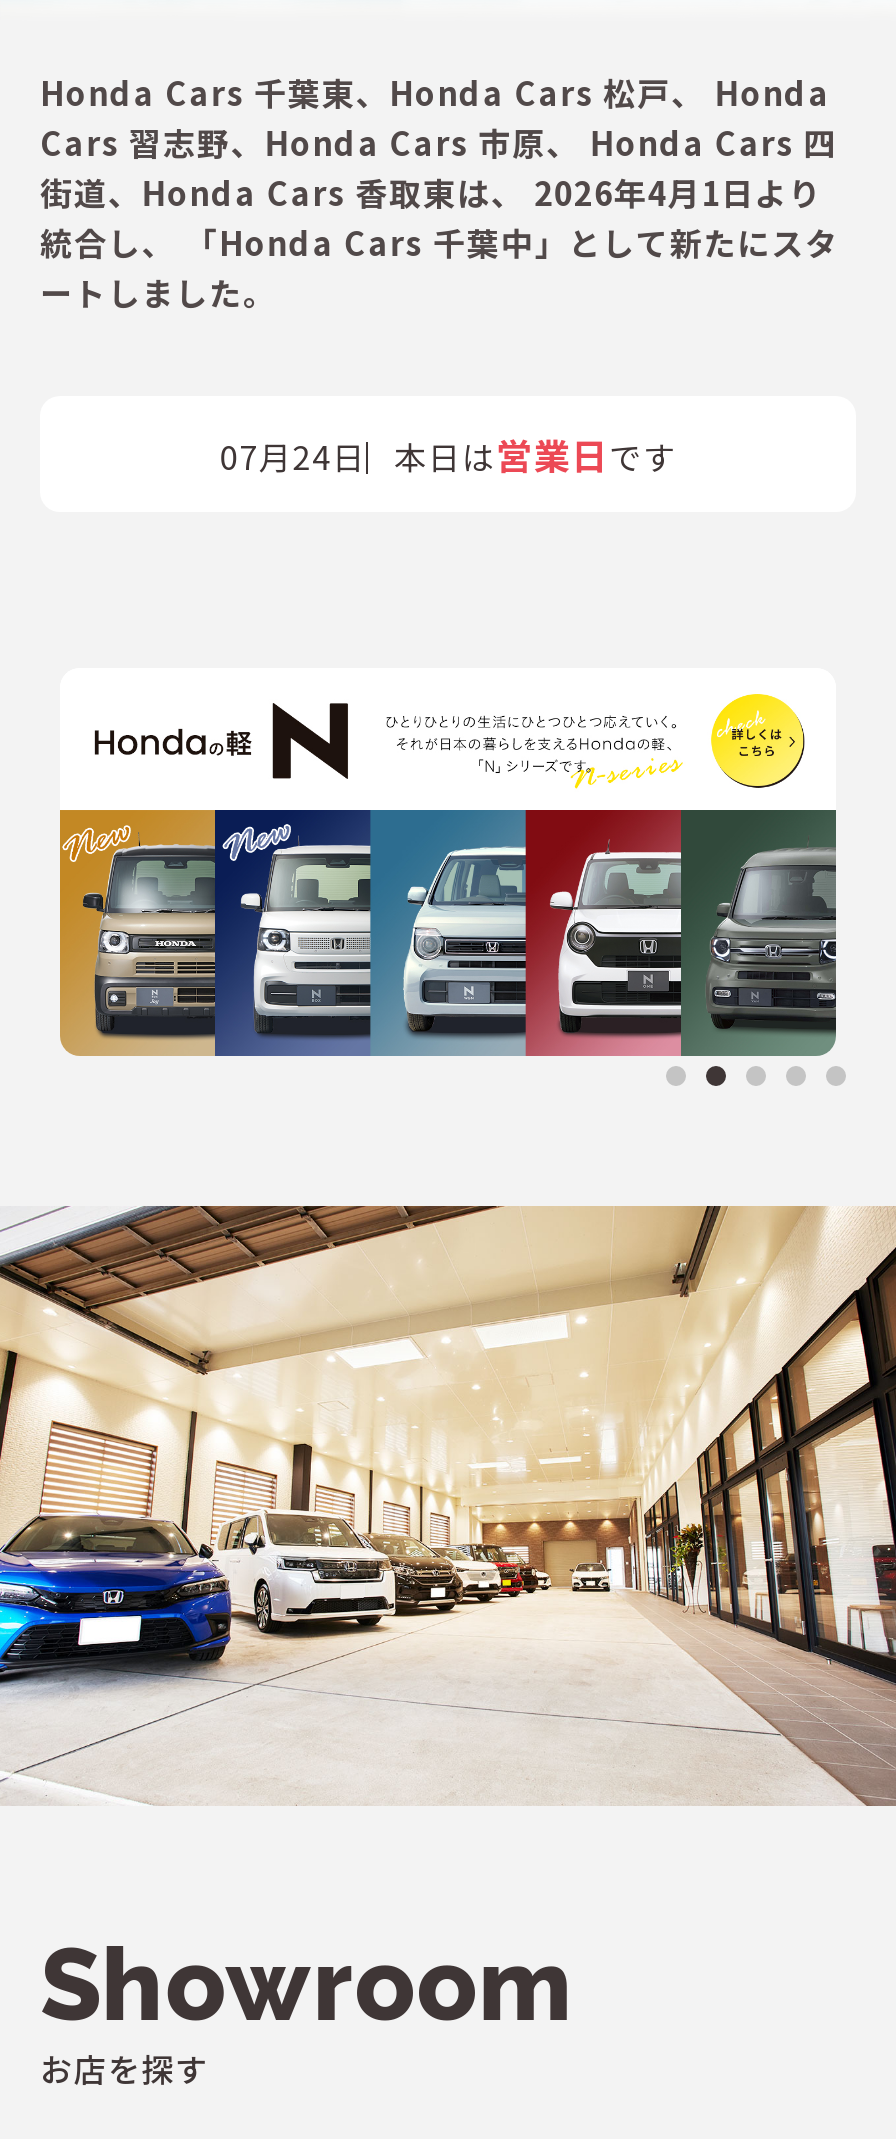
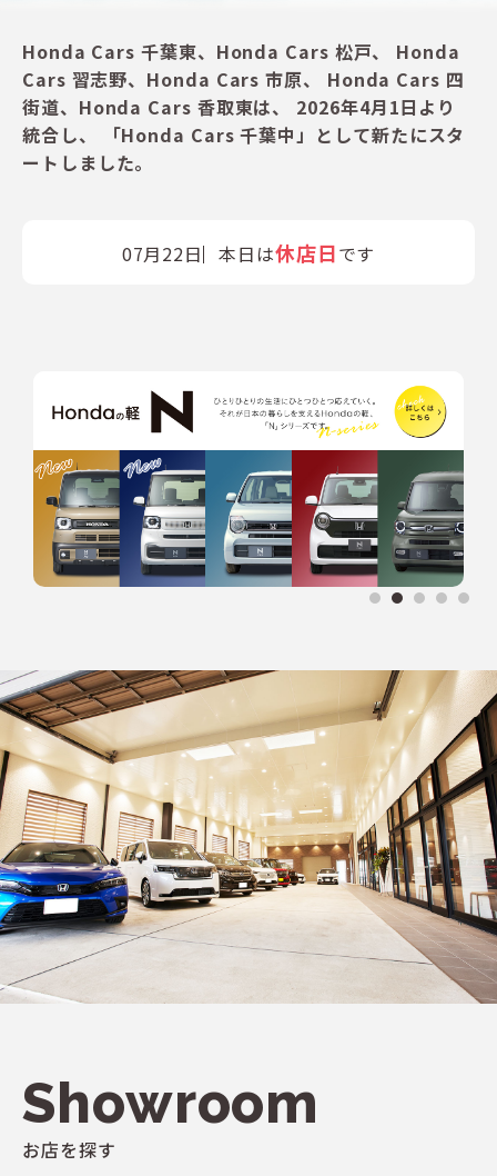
- 07月24日 本日は営業日です
+ 07月22日 本日は休店日です
